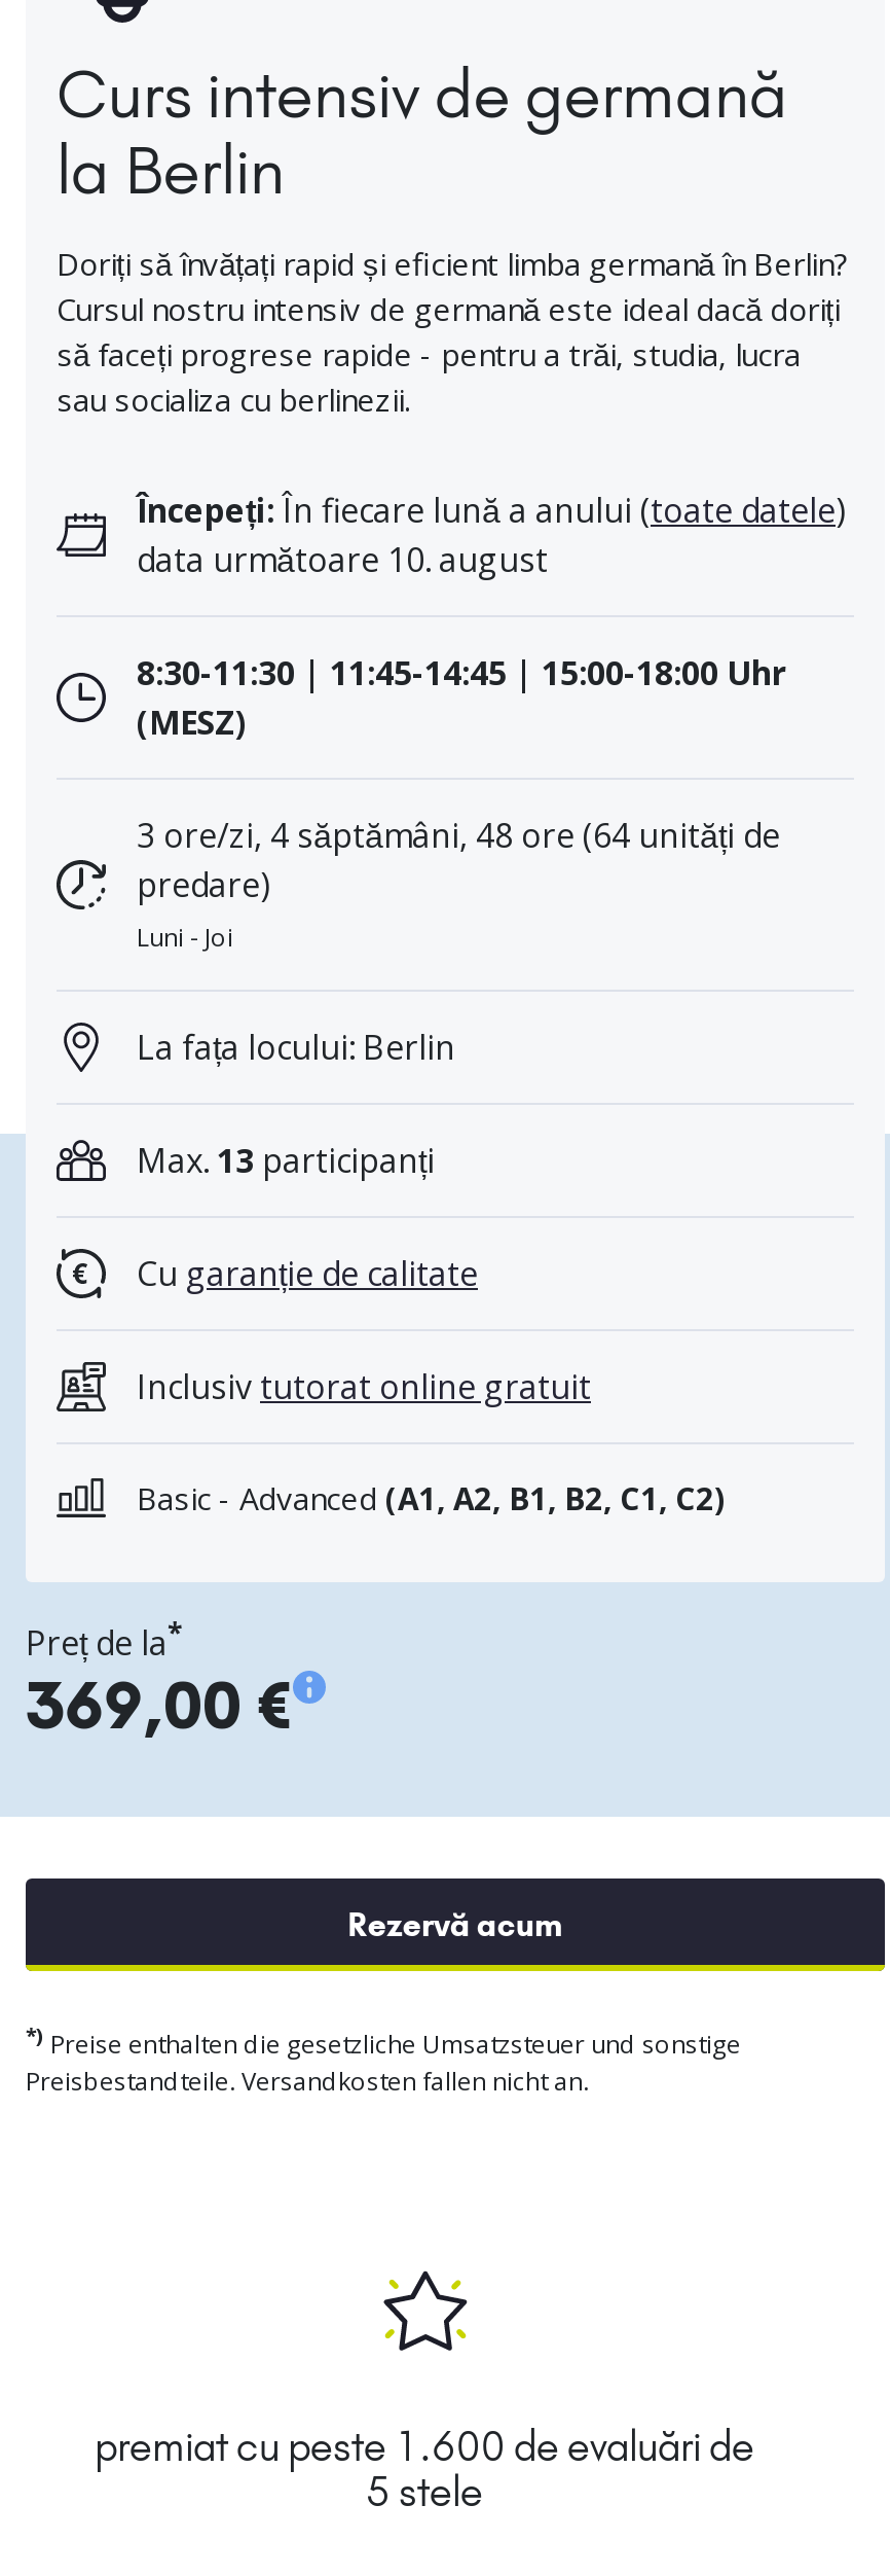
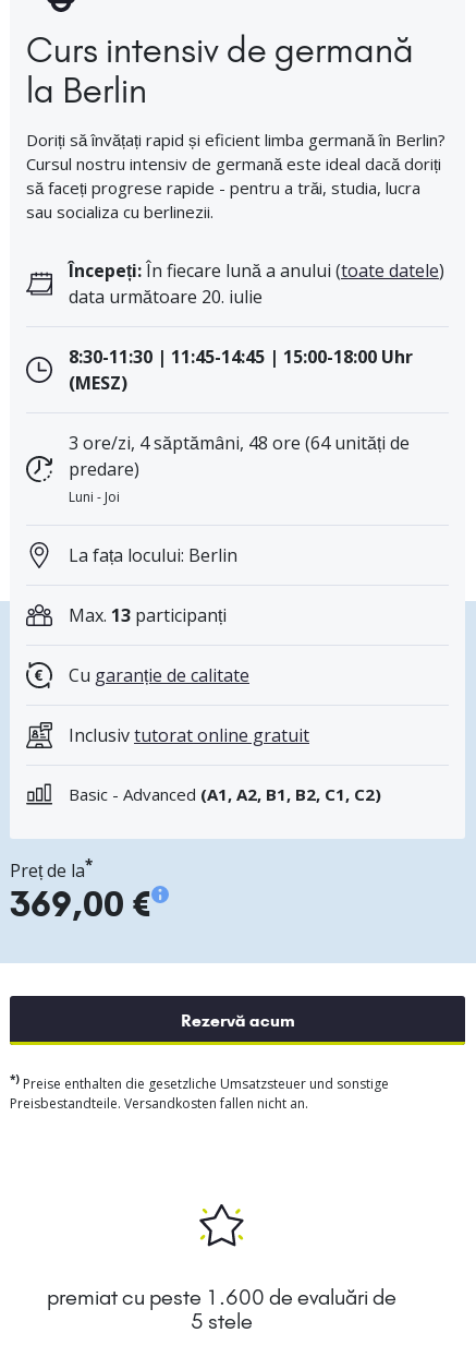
- data următoare 10. august
+ data următoare 20. iulie
